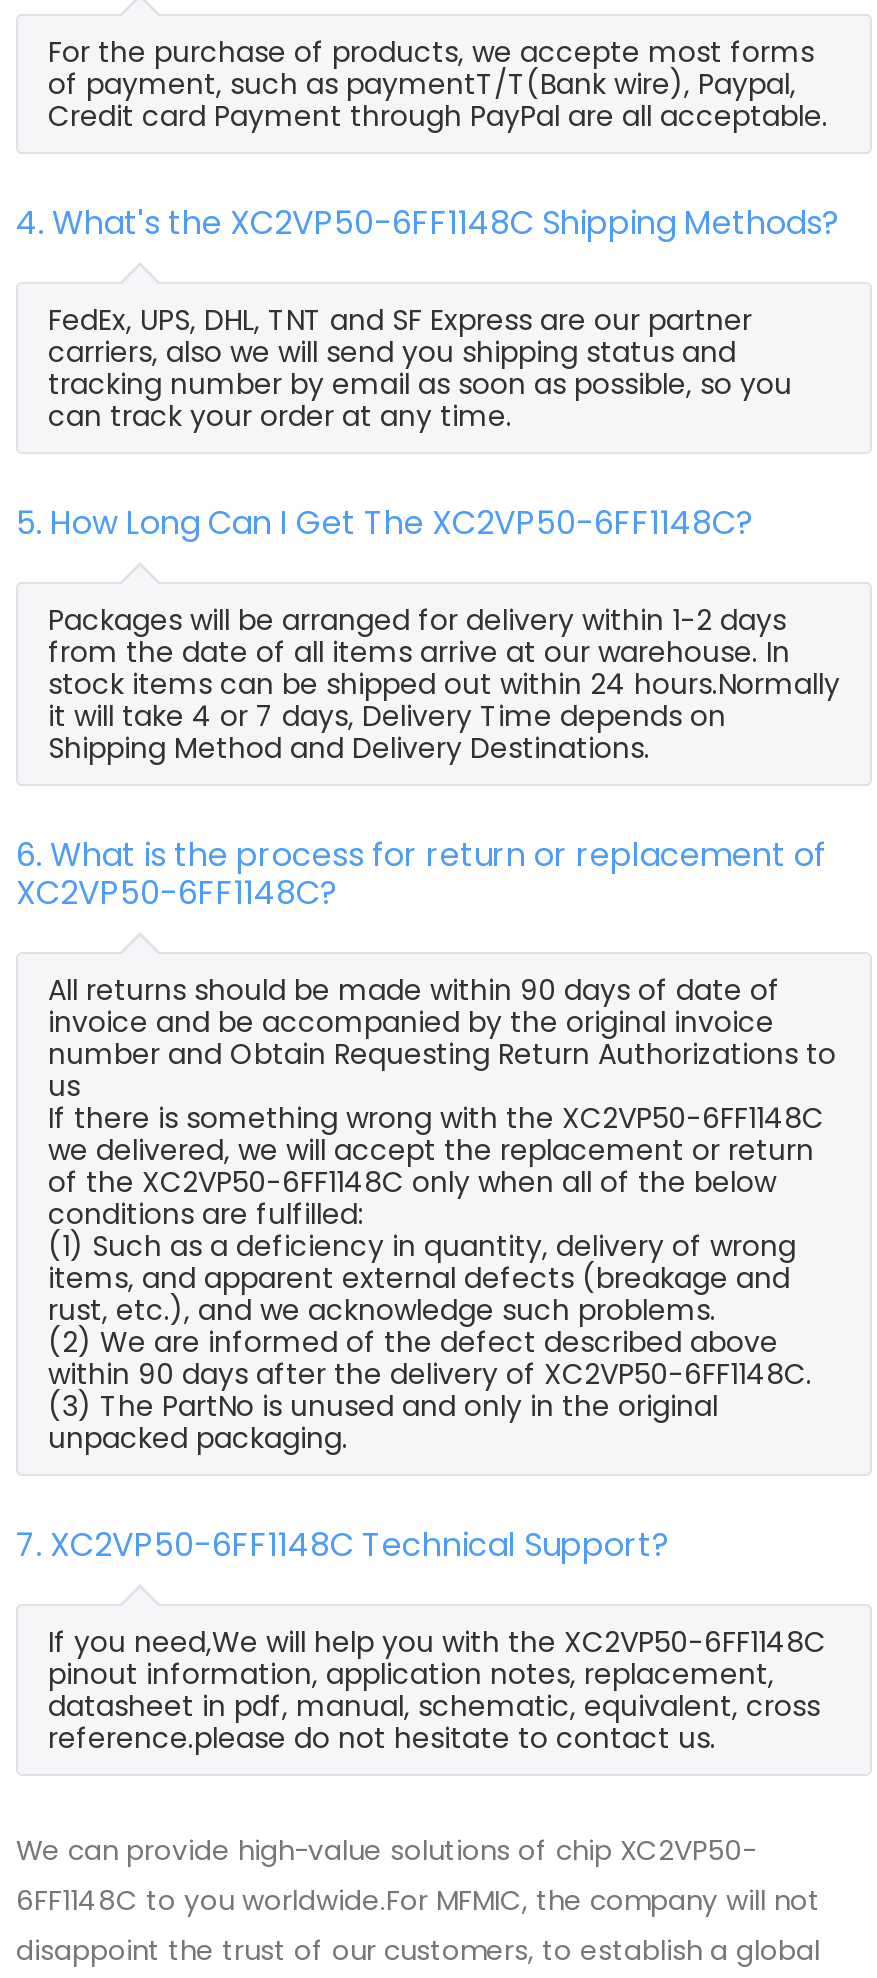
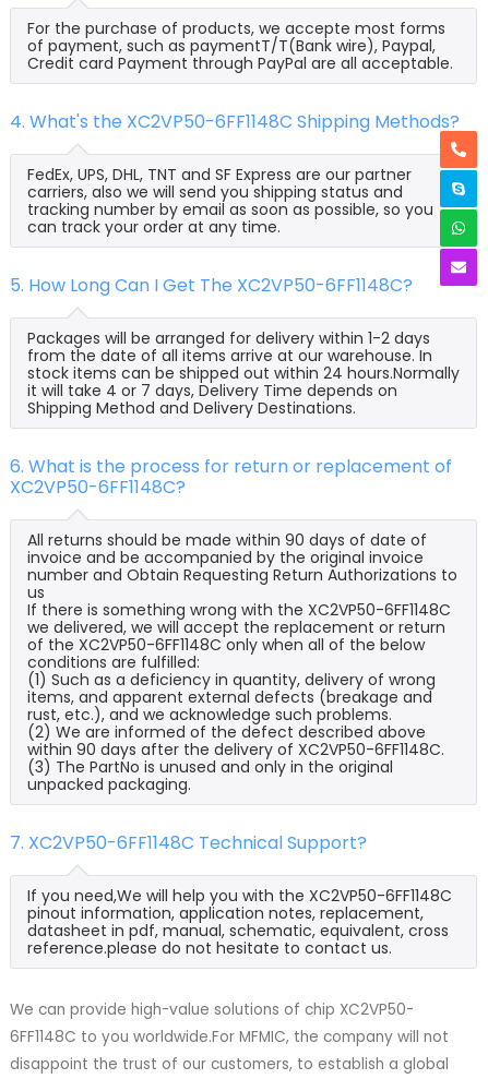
+ [image]
